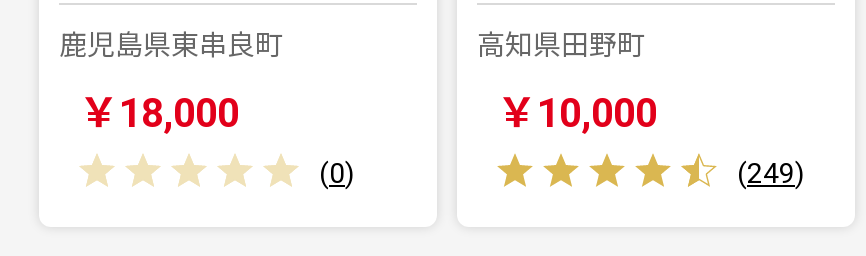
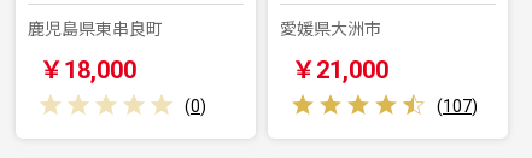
- 高知県田野町
+ 愛媛県大洲市

- ￥10,000
- (249)
+ ￥21,000
+ (107)
